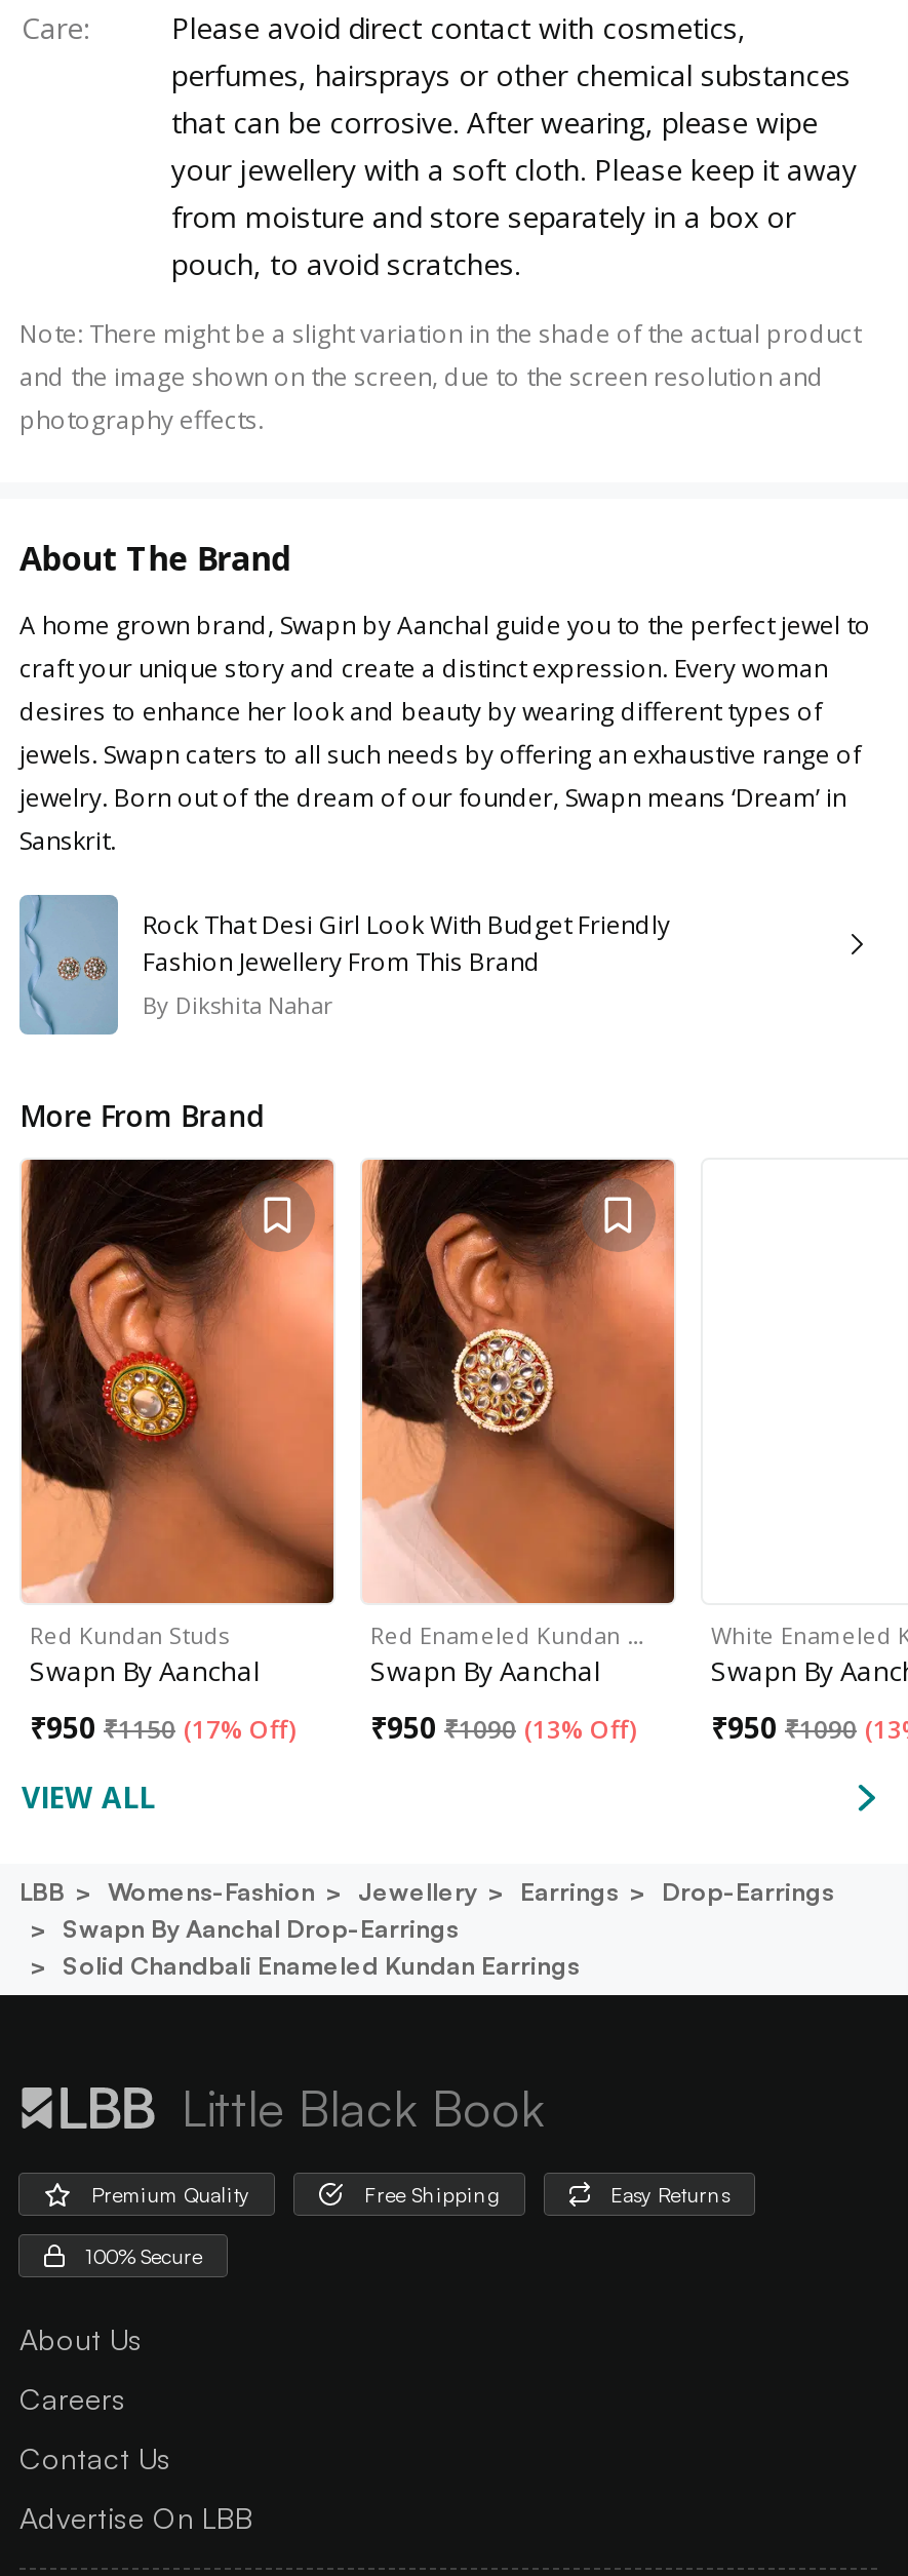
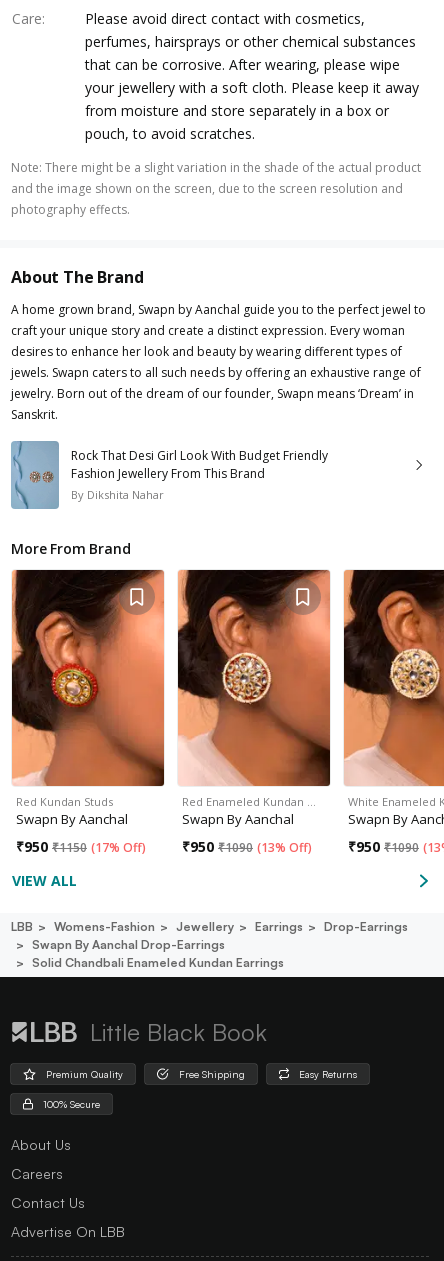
+ [image]
